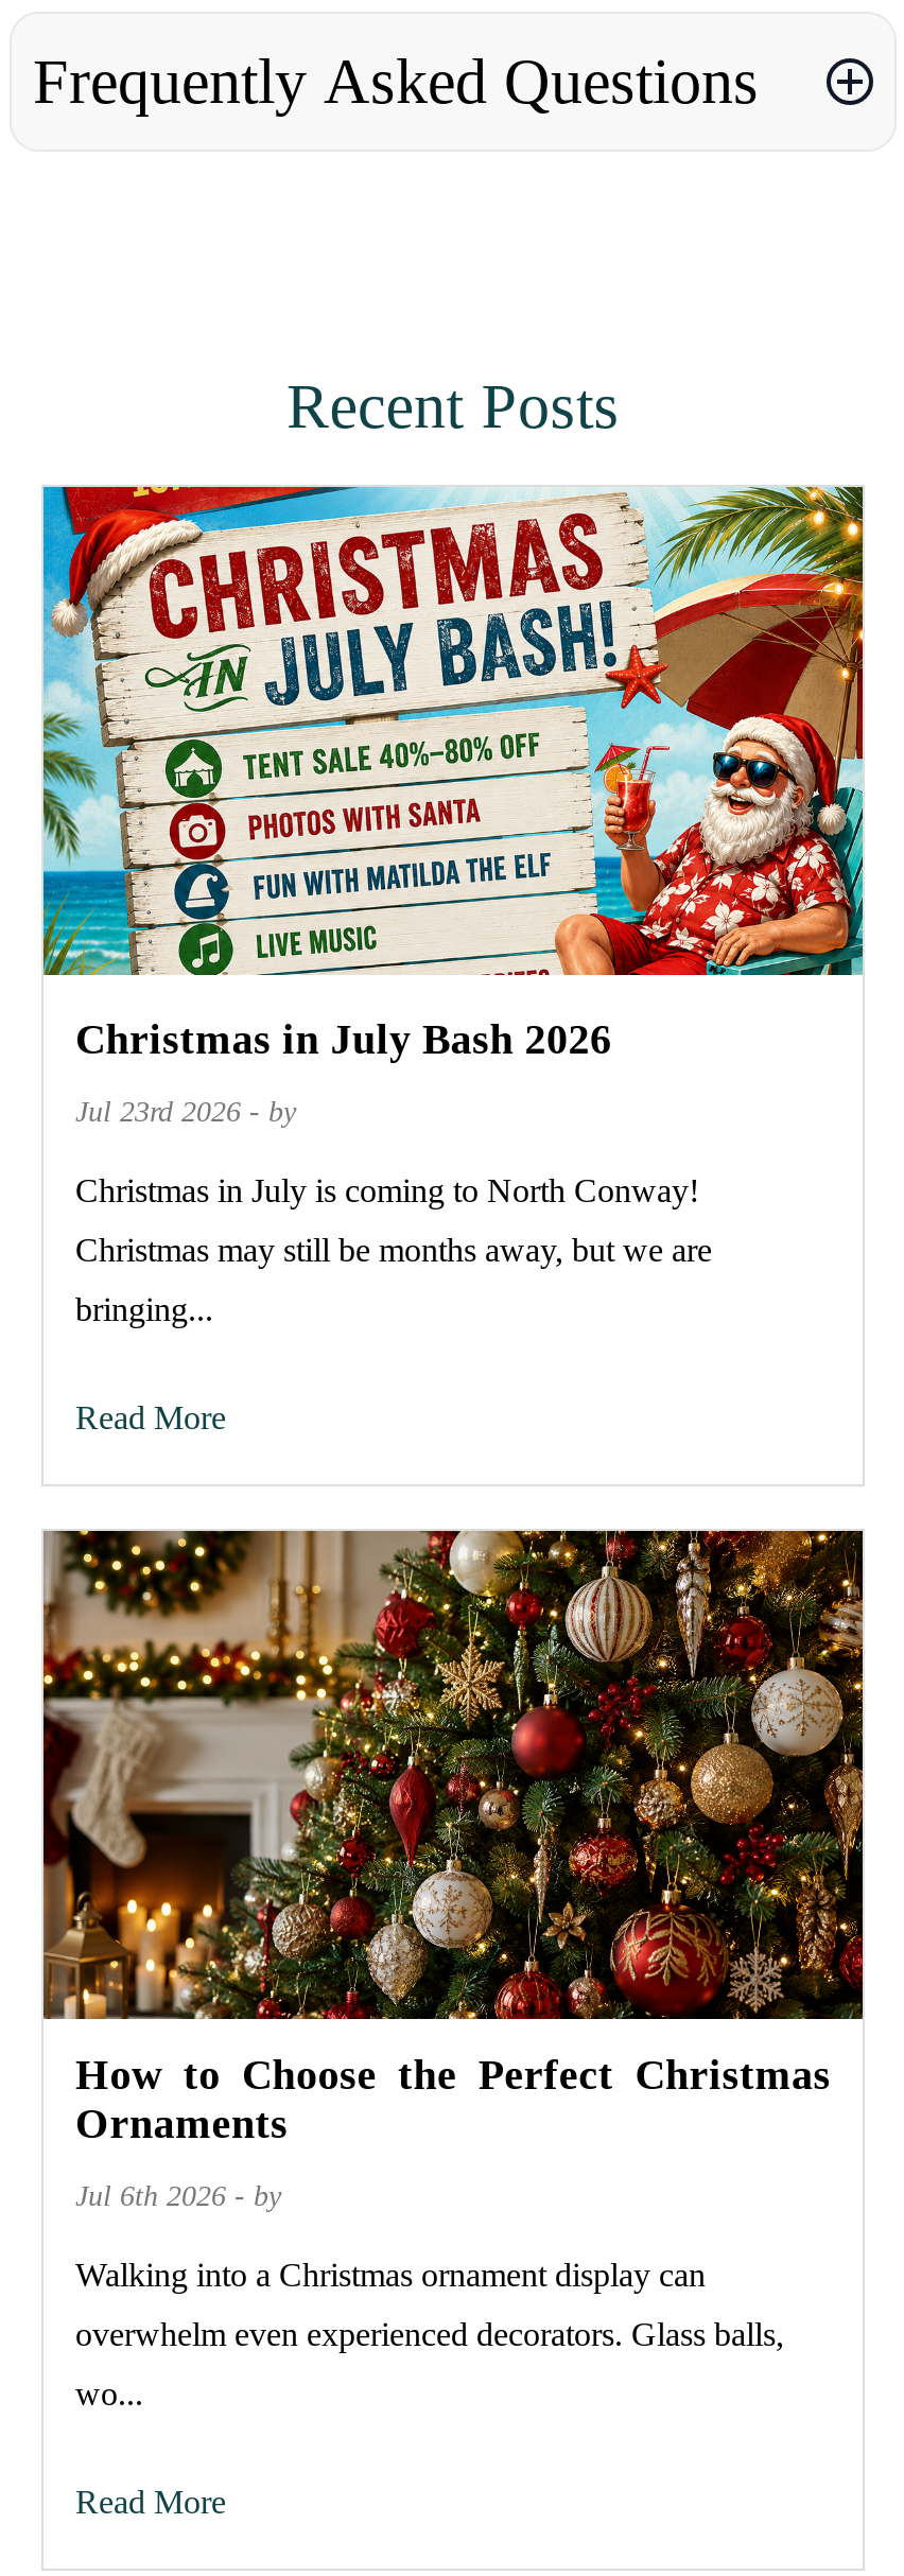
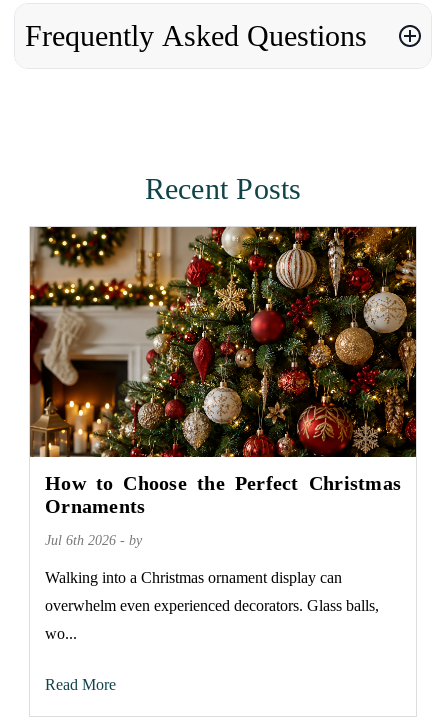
- [image]
- Christmas in July Bash 2026
- Jul 23rd 2026 - by
- Christmas in July is coming to North Conway!
- Christmas may still be months away, but we are
- bringing...
- Read More
